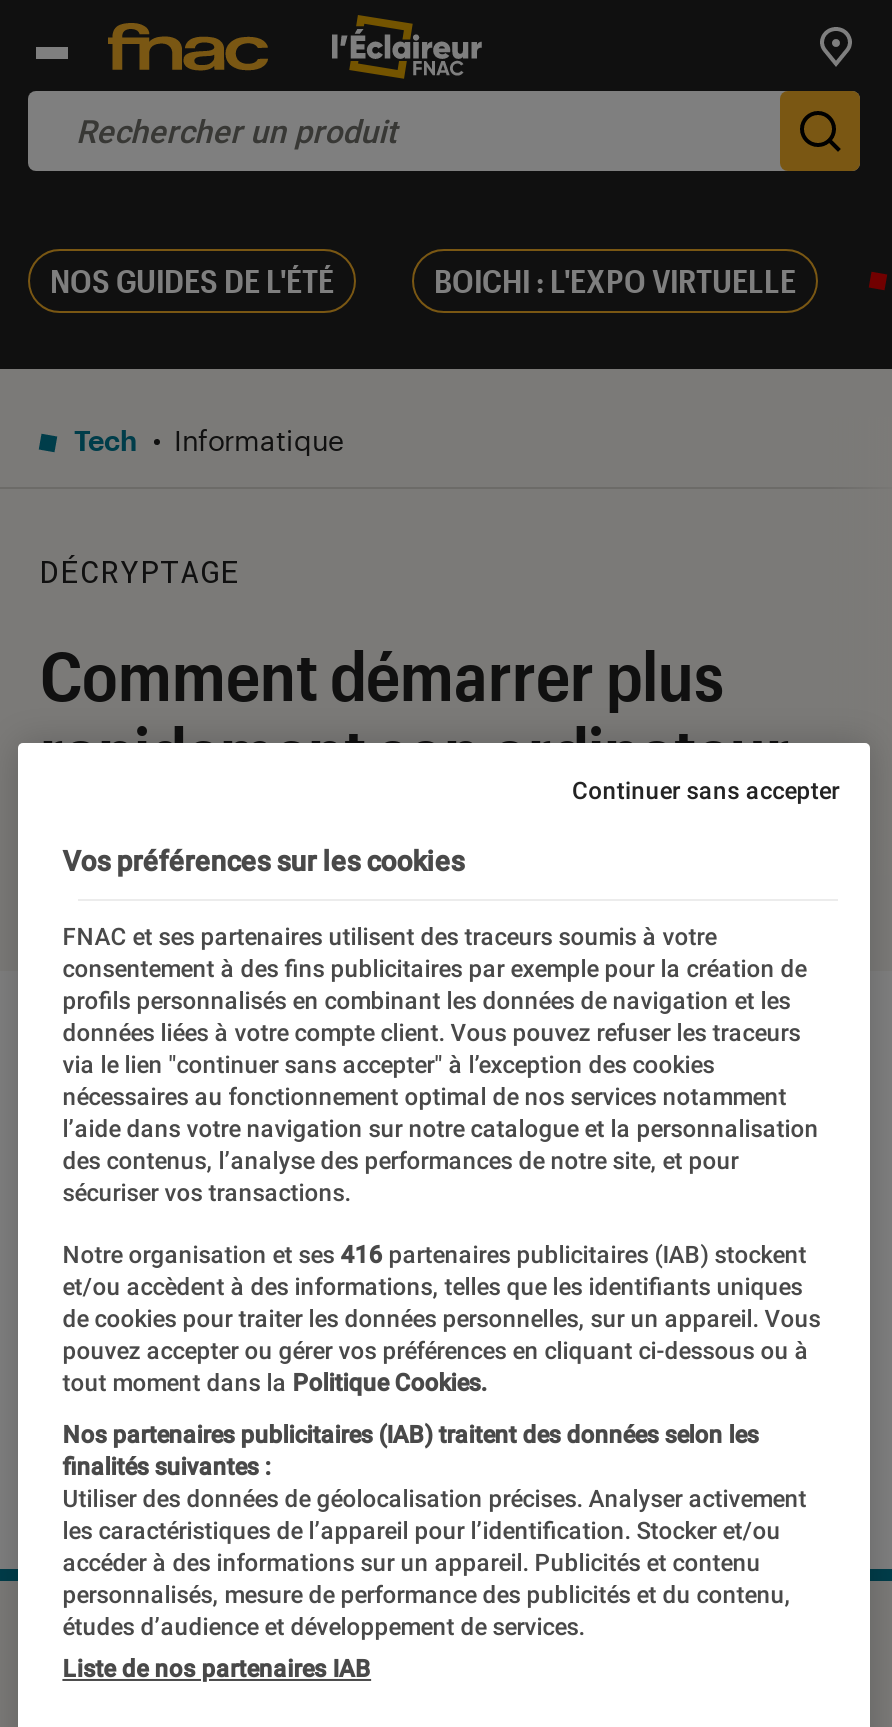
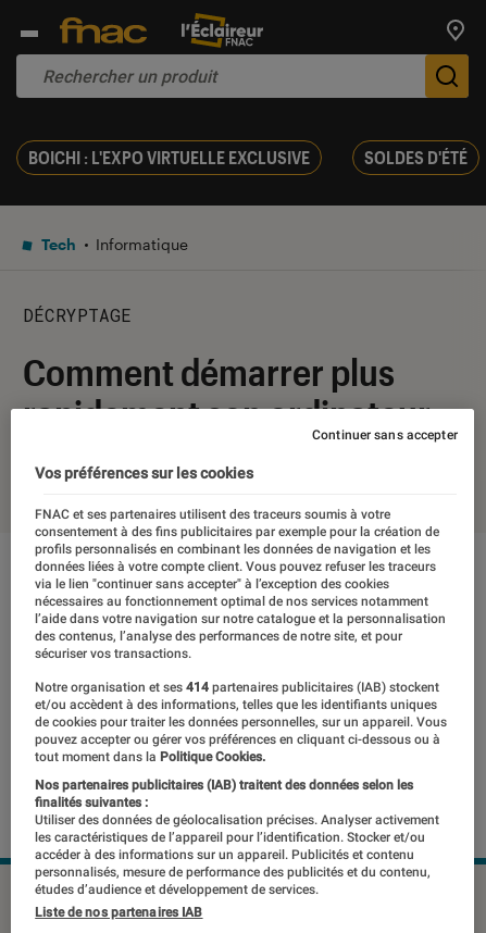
- NOS GUIDES DE L'ÉTÉ
- BOICHI : L'EXPO VIRTUELLE
+ BOICHI : L'EXPO VIRTUELLE EXCLUSIVE
+ SOLDES D'ÉTÉ

- Notre organisation et ses 416 partenaires publicitaires (IAB) stockent
+ Notre organisation et ses 414 partenaires publicitaires (IAB) stockent
